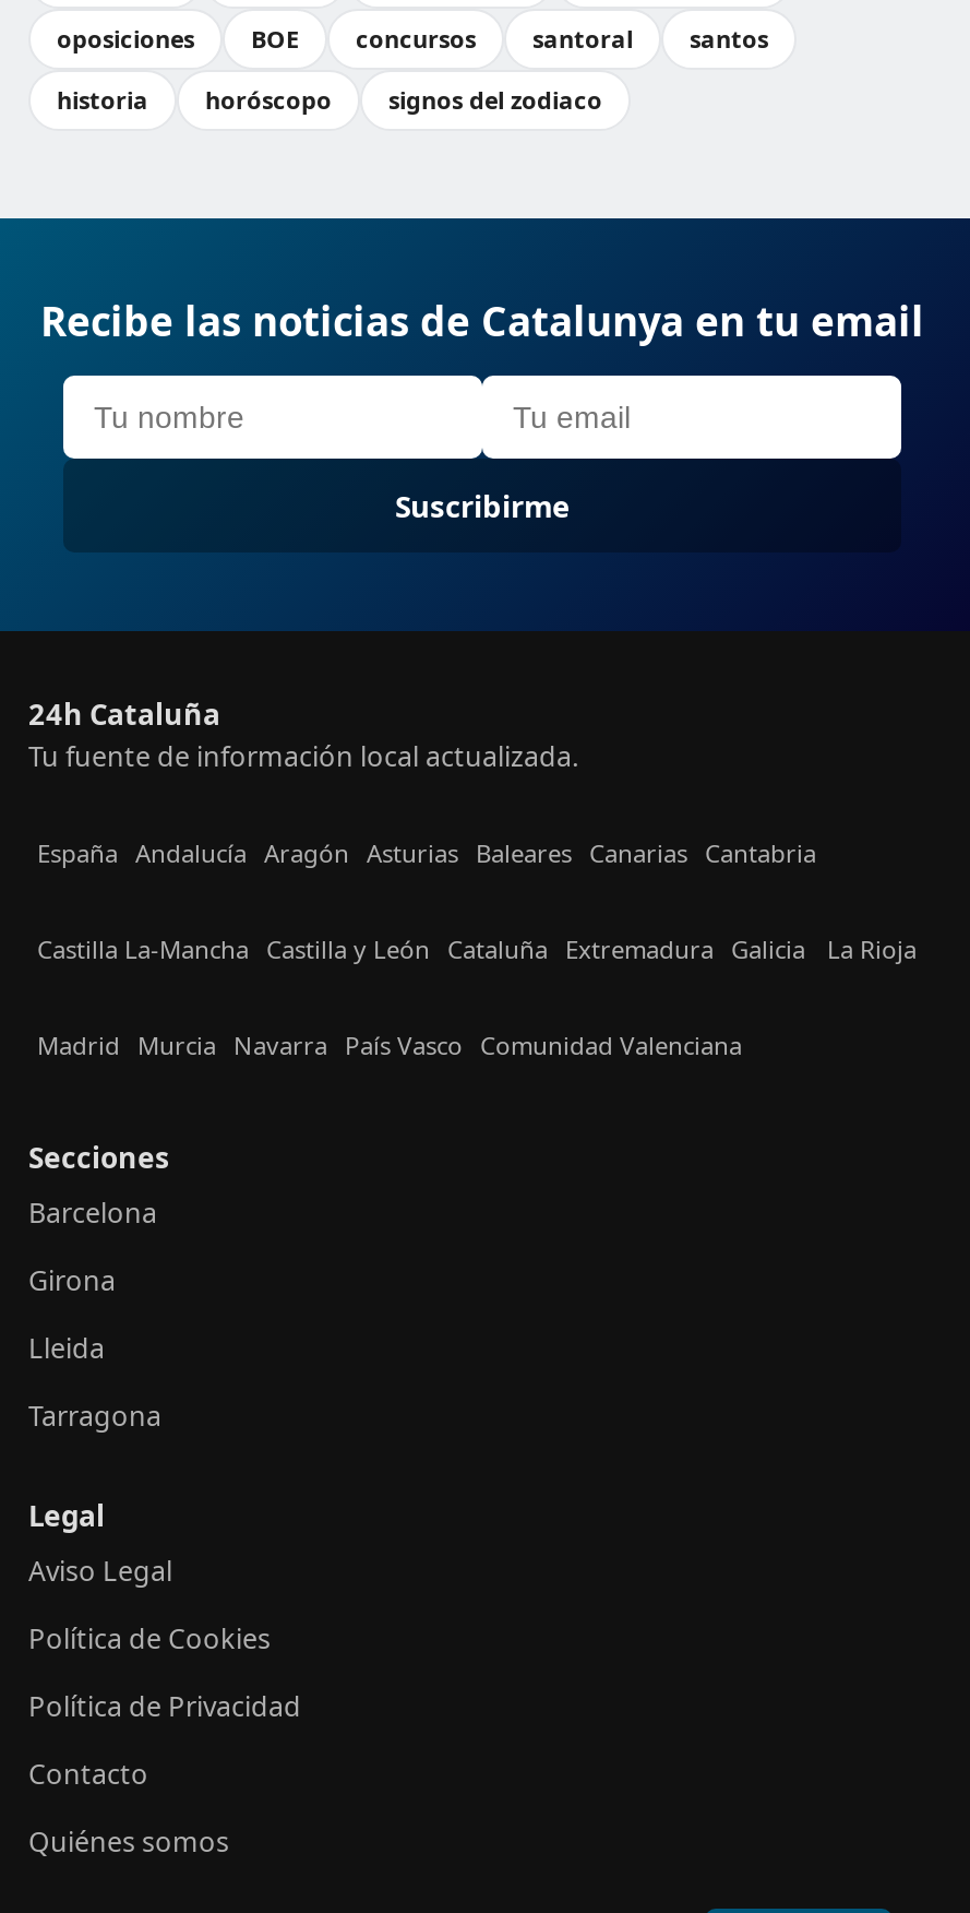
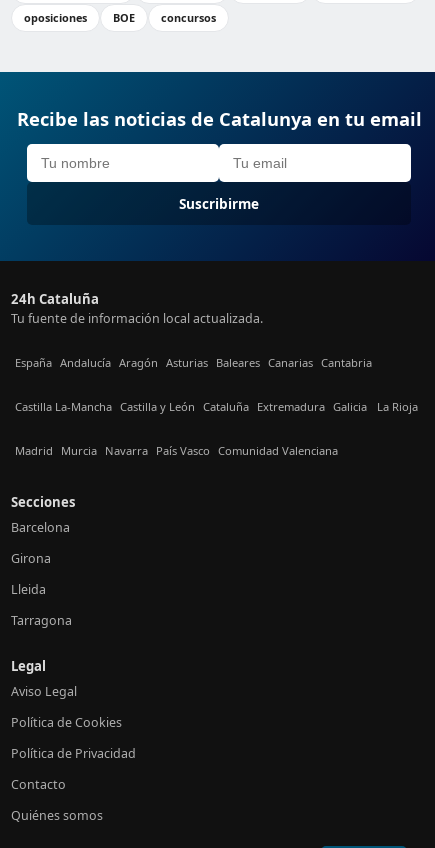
- santoral
- santos
- historia
- horóscopo
- signos del zodiaco
